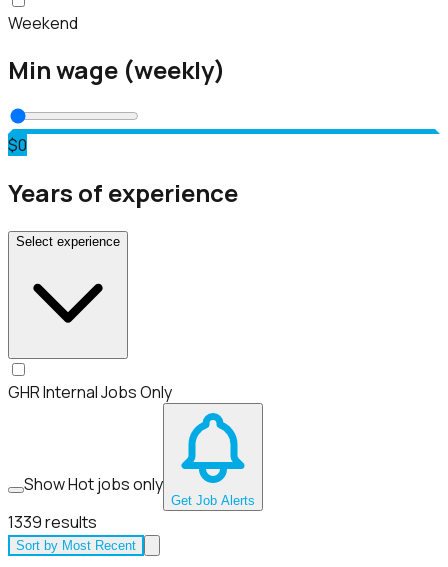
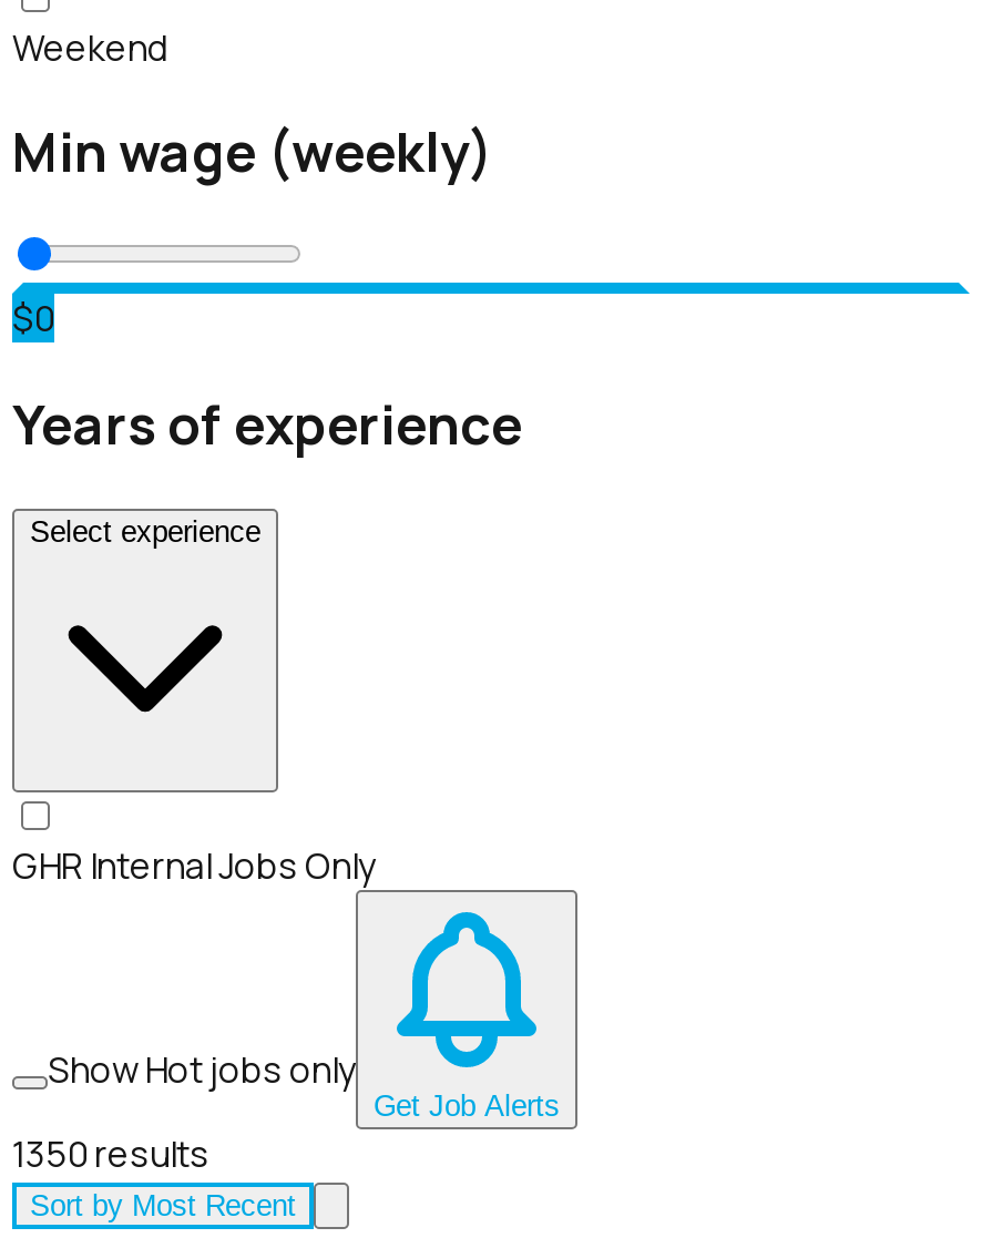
- 1339 results
+ 1350 results
